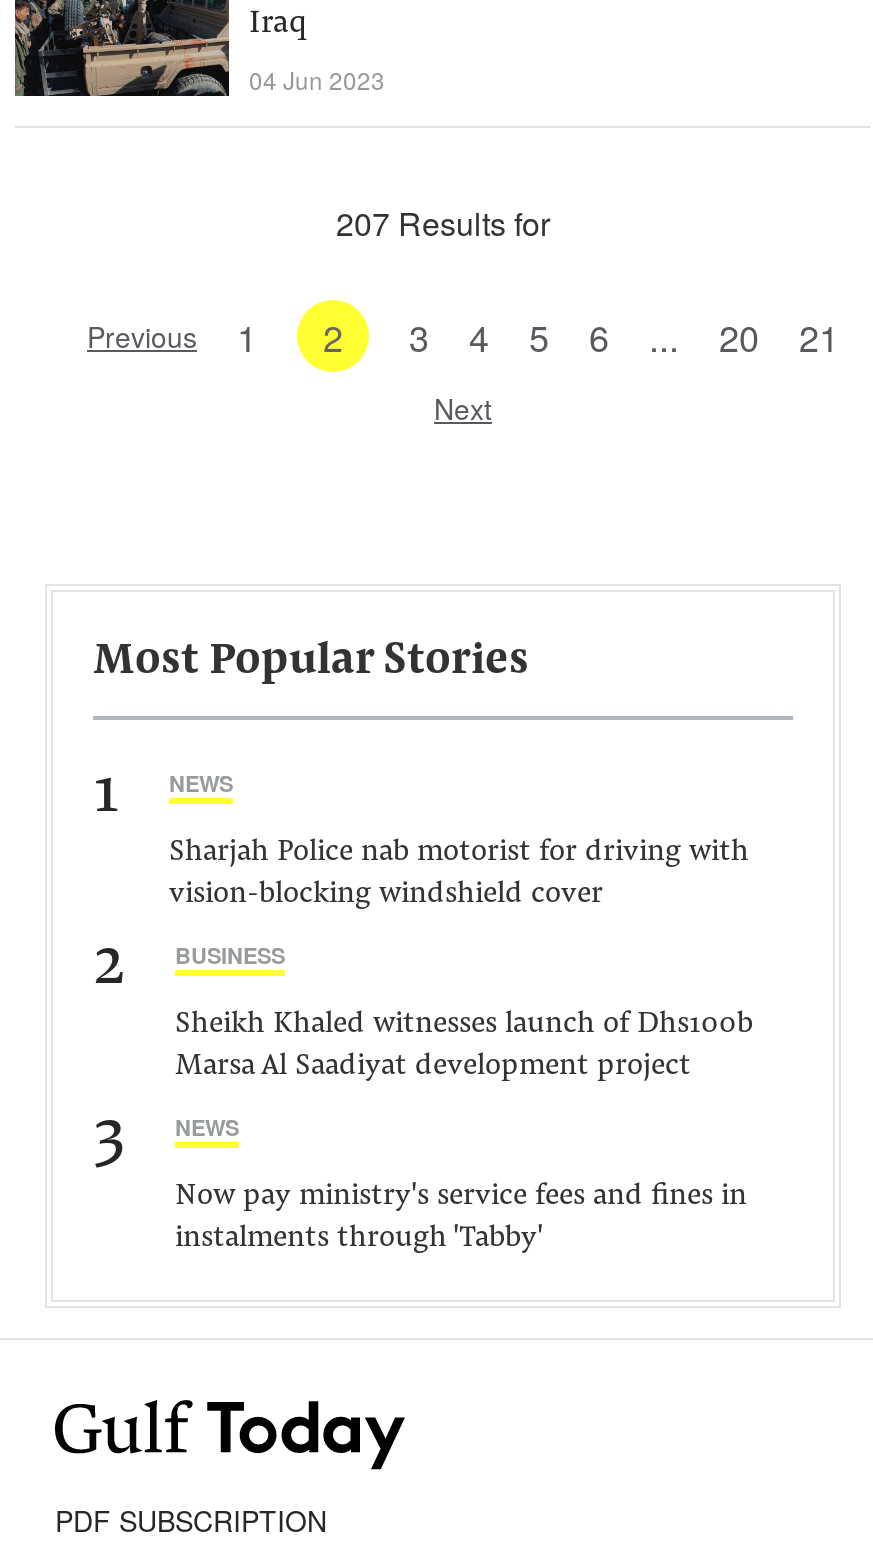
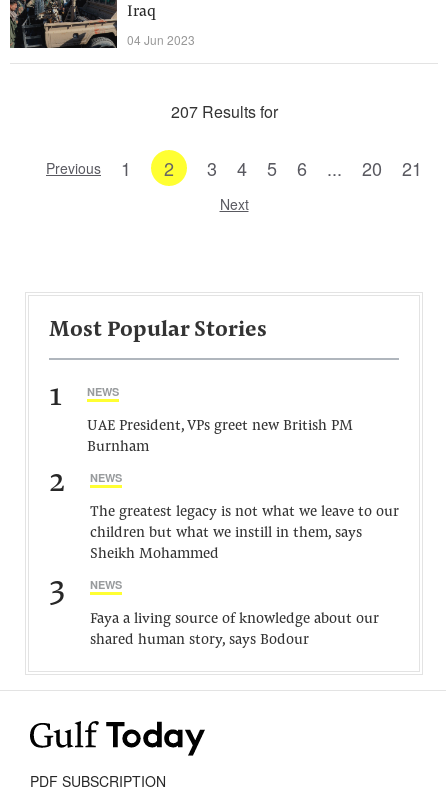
- Sharjah Police nab motorist for driving with
- vision-blocking windshield cover
+ UAE President, VPs greet new British PM
+ Burnham

- BUSINESS
+ NEWS

- Sheikh Khaled witnesses launch of Dhs100b
- Marsa Al Saadiyat development project
+ The greatest legacy is not what we leave to our
+ children but what we instill in them, says
+ Sheikh Mohammed

- Now pay ministry's service fees and fines in
- instalments through 'Tabby'
+ Faya a living source of knowledge about our
+ shared human story, says Bodour
